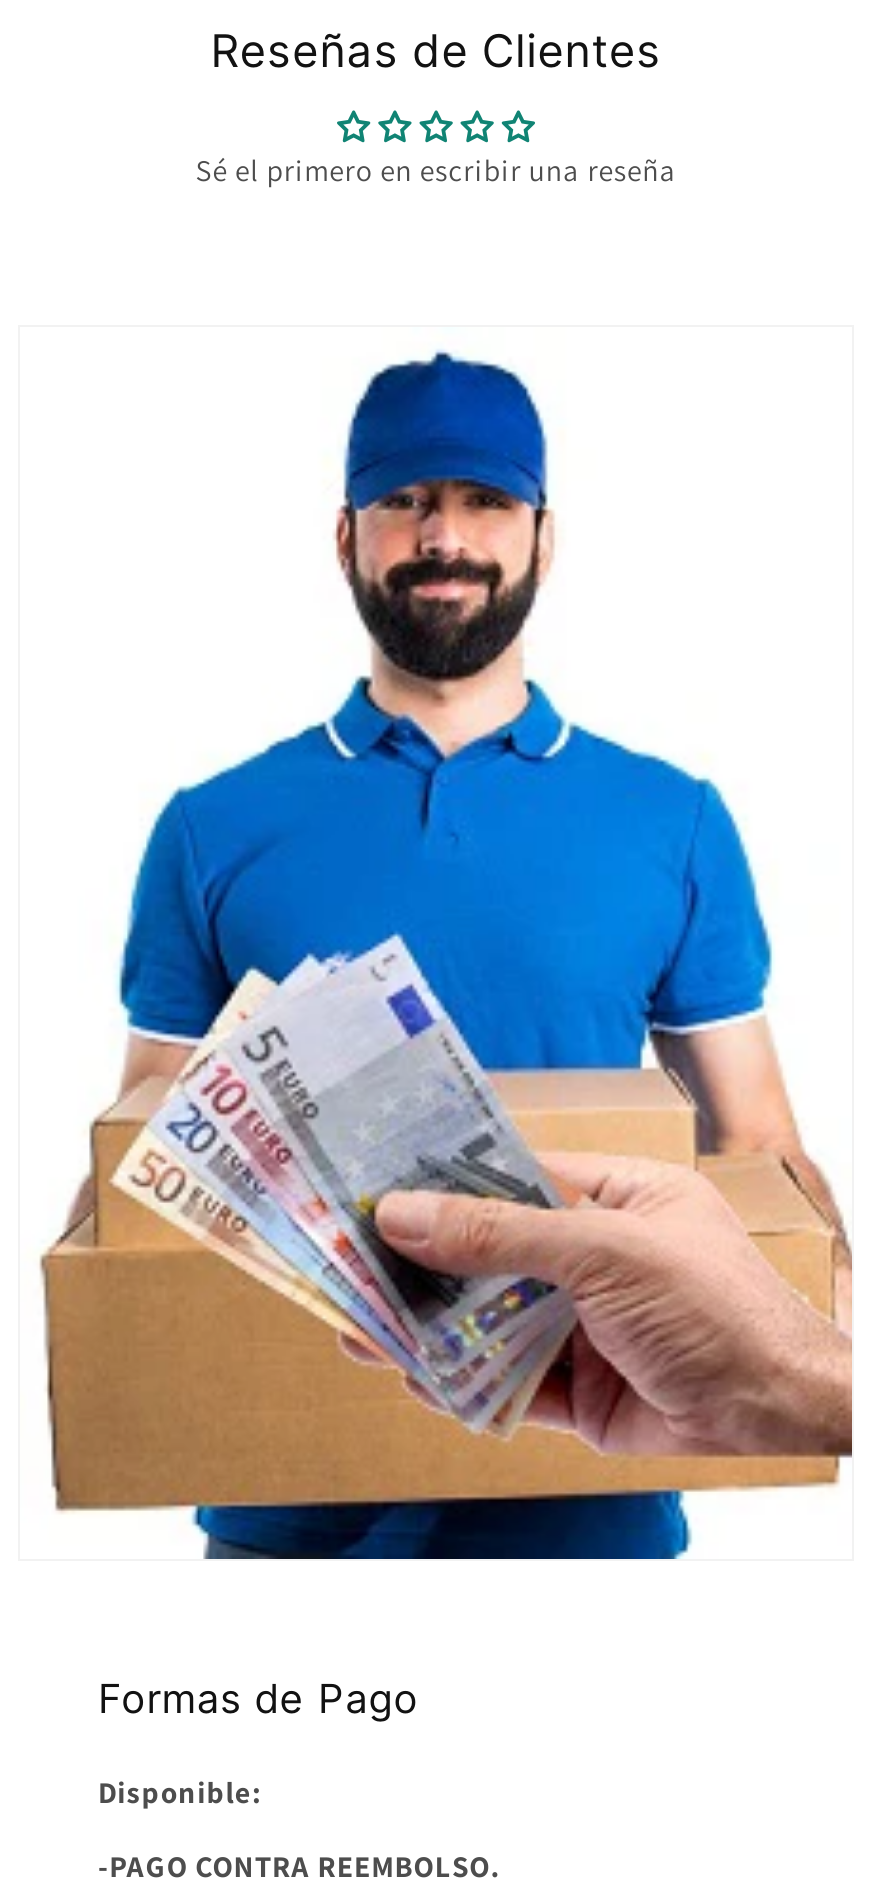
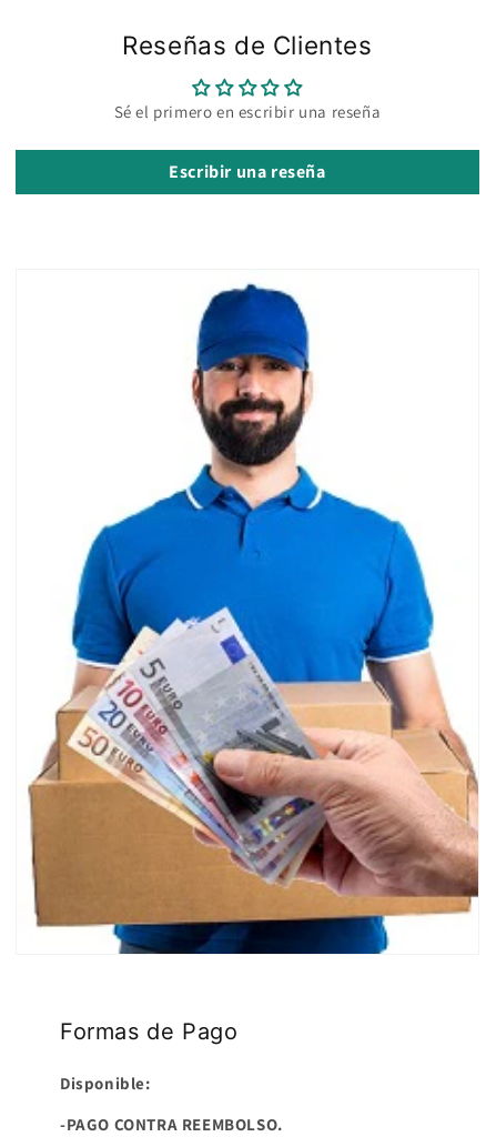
+ Escribir una reseña
